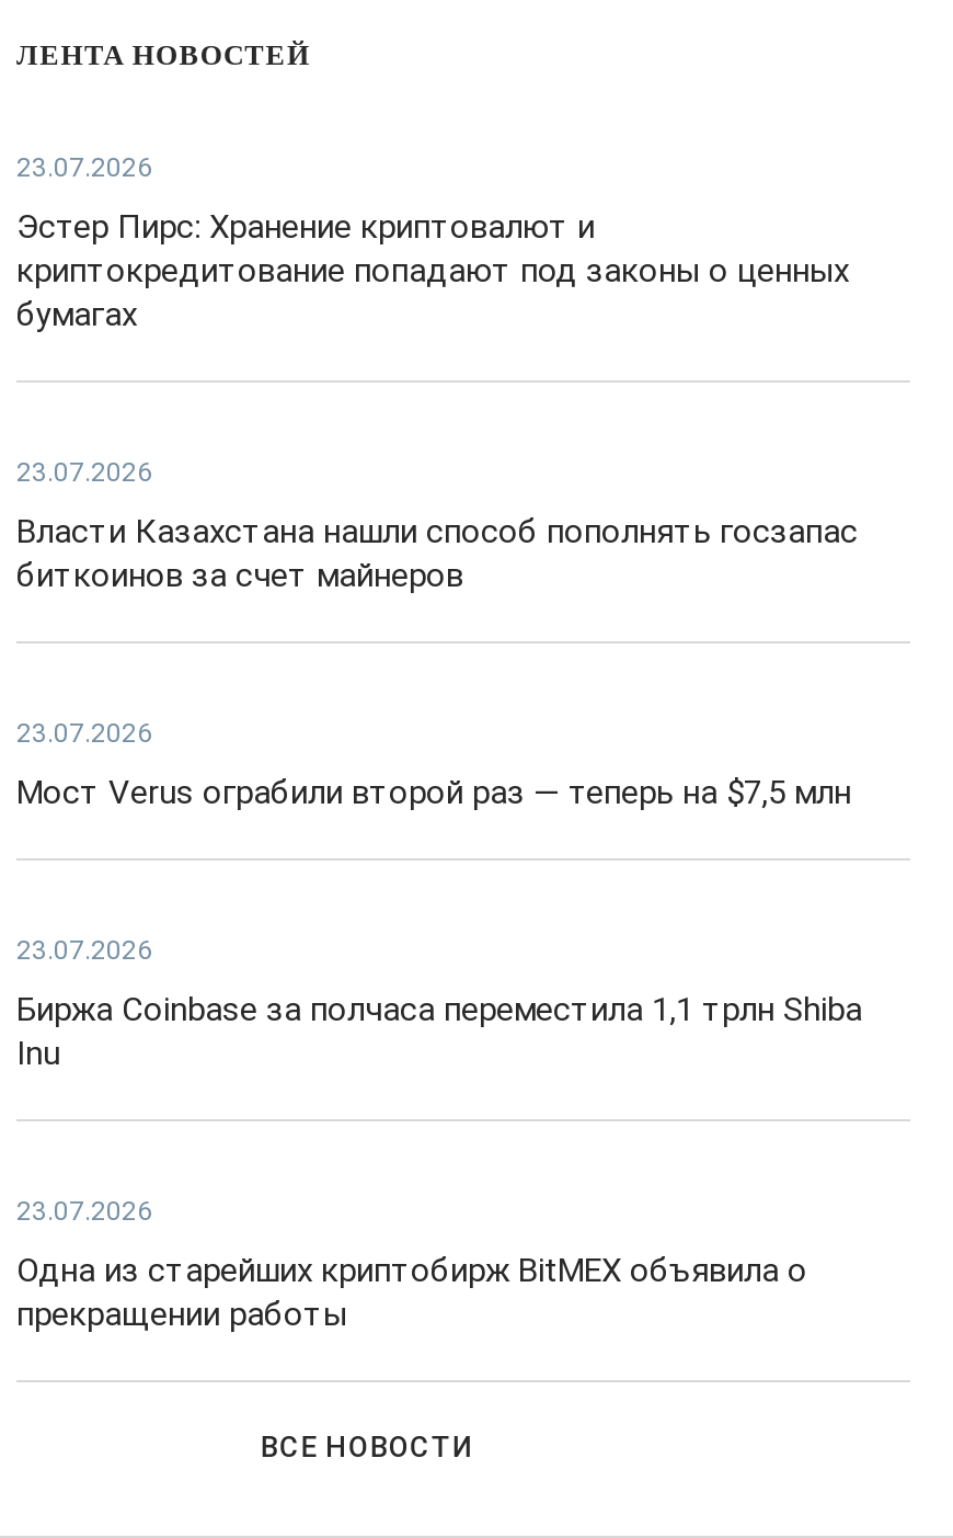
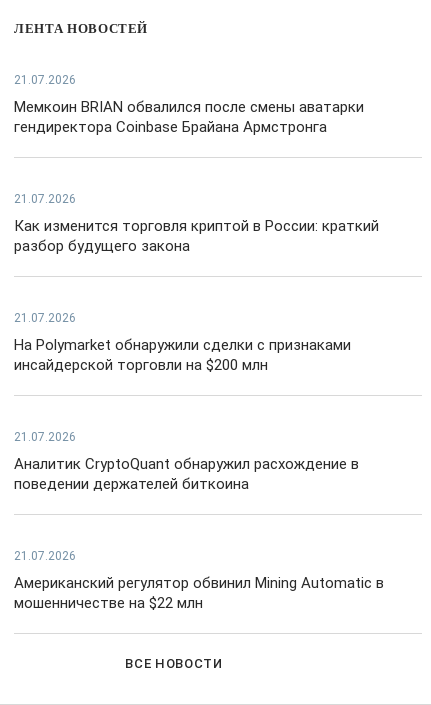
- 23.07.2026
+ 21.07.2026

- Эстер Пирс: Хранение криптовалют и
- криптокредитование попадают под законы о ценных
- бумагах
+ Мемкоин BRIAN обвалился после смены аватарки
+ гендиректора Coinbase Брайана Армстронга

- 23.07.2026
+ 21.07.2026

- Власти Казахстана нашли способ пополнять госзапас
- биткоинов за счет майнеров
+ Как изменится торговля криптой в России: краткий
+ разбор будущего закона

- 23.07.2026
+ 21.07.2026

- Мост Verus ограбили второй раз — теперь на $7,5 млн
+ На Polymarket обнаружили сделки с признаками
+ инсайдерской торговли на $200 млн

- 23.07.2026
+ 21.07.2026

- Биржа Coinbase за полчаса переместила 1,1 трлн Shiba
- Inu
+ Аналитик CryptoQuant обнаружил расхождение в
+ поведении держателей биткоина

- 23.07.2026
+ 21.07.2026

- Одна из старейших криптобирж BitMEX объявила о
- прекращении работы
+ Американский регулятор обвинил Mining Automatic в
+ мошенничестве на $22 млн
